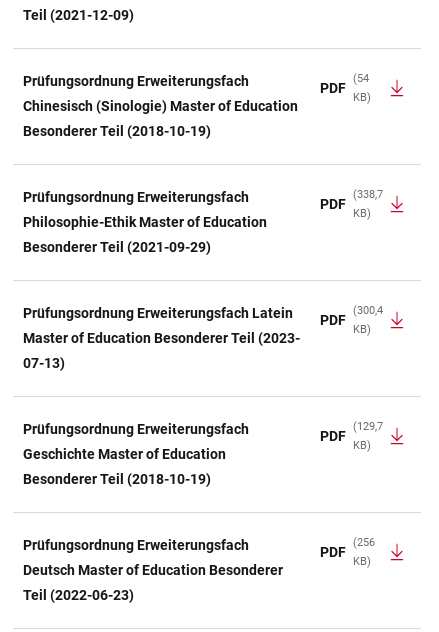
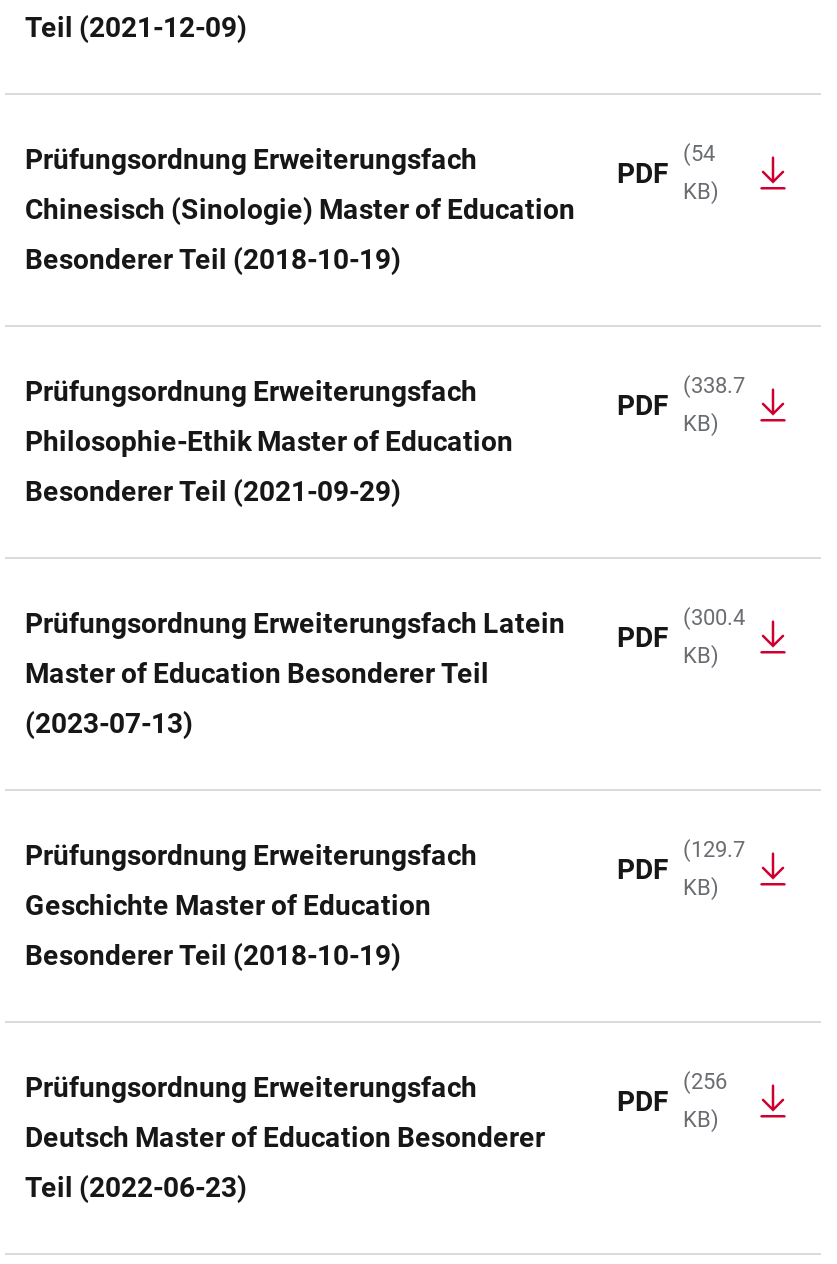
- (338,7
+ (338.7

- (300,4
+ (300.4

- (129,7
+ (129.7
